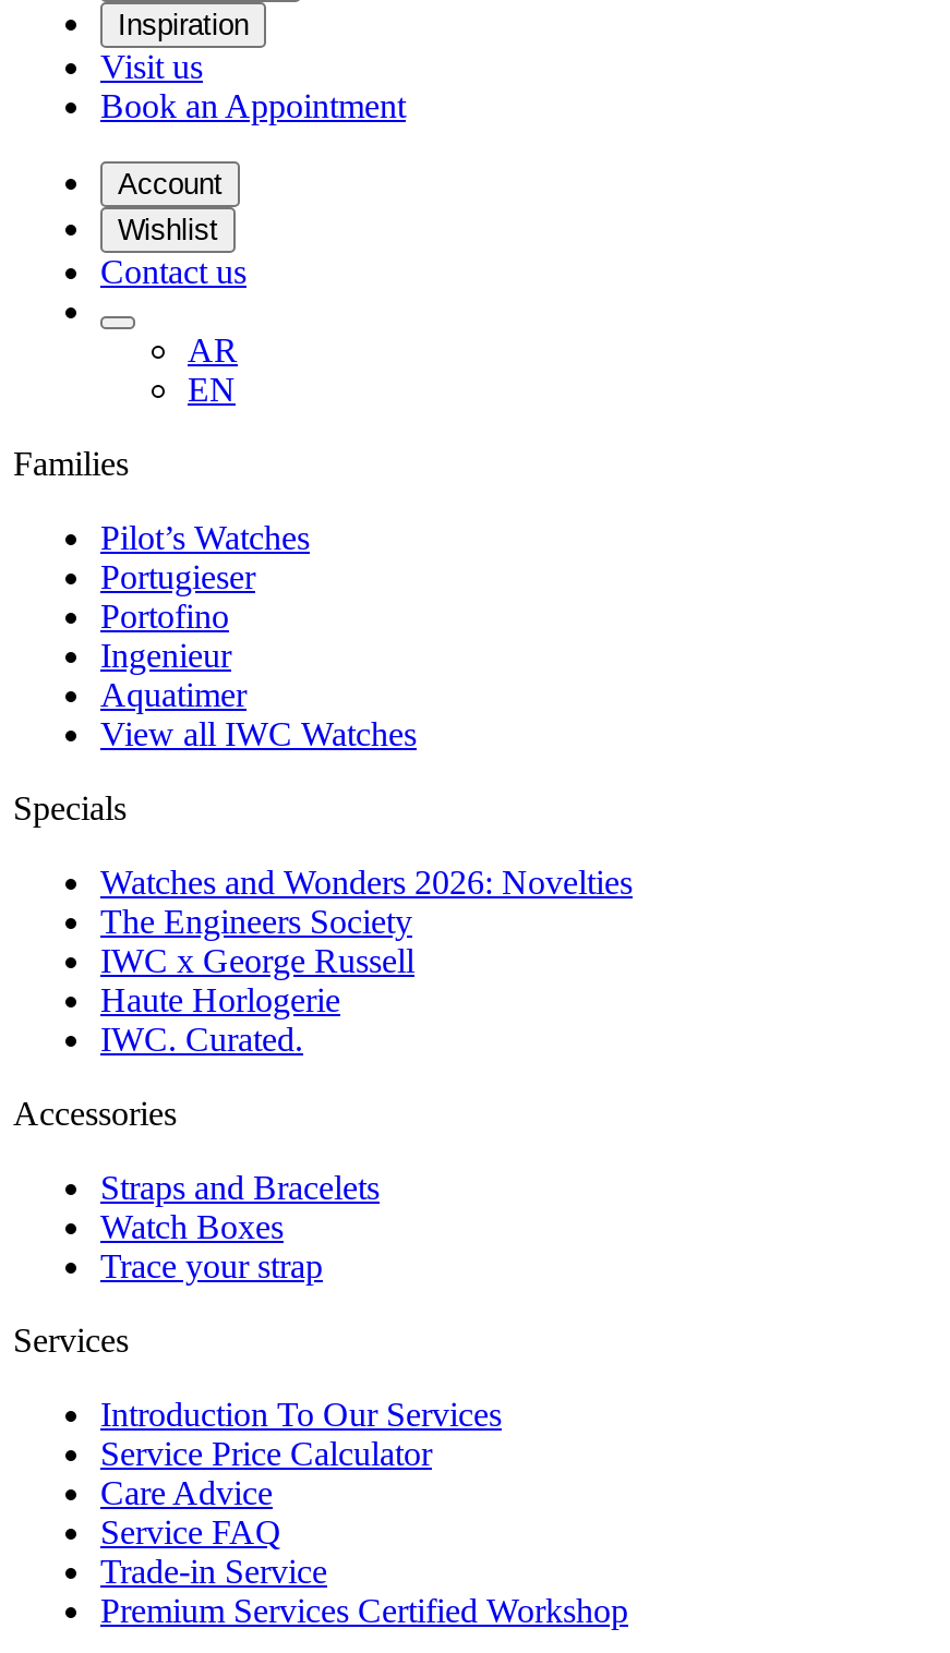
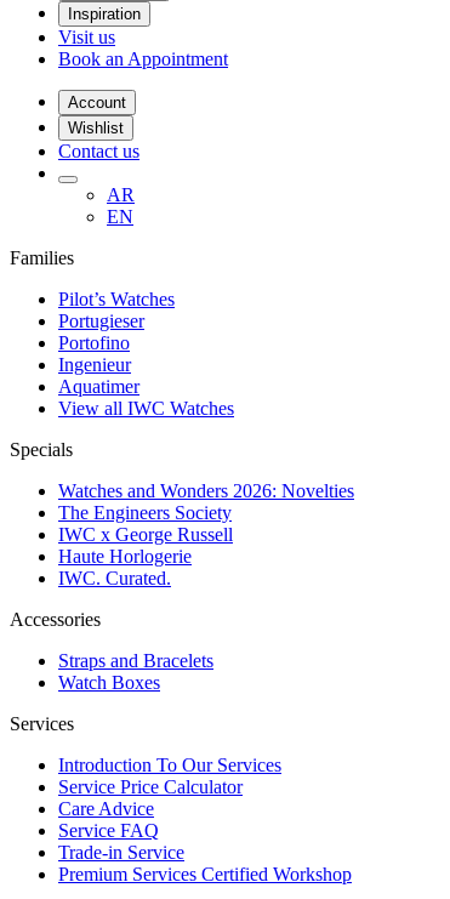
- Trace your strap
